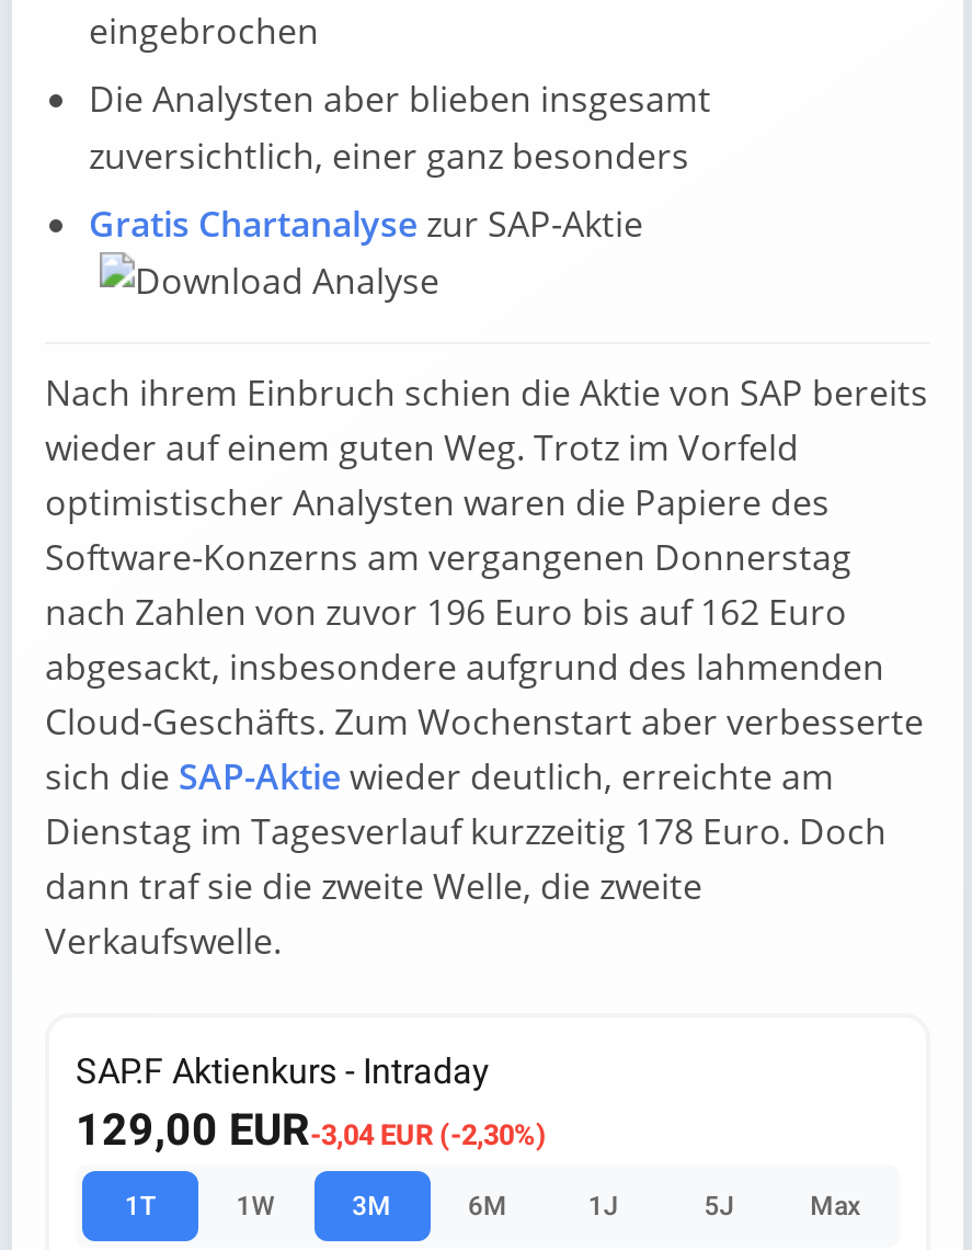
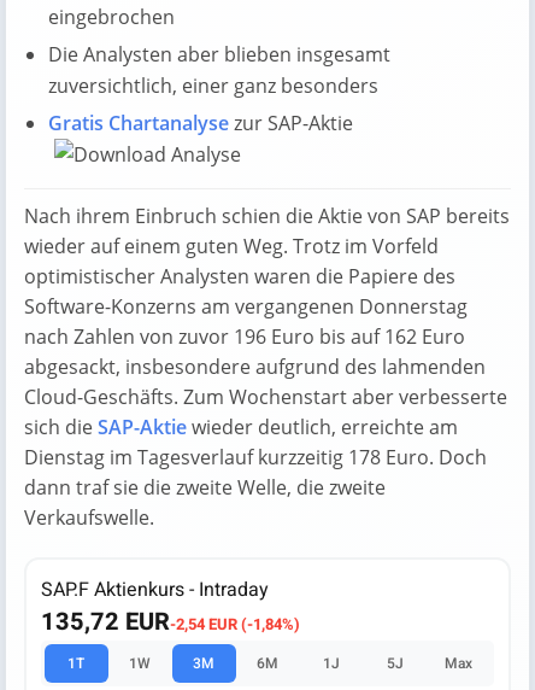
- 129,00 EUR-3,04 EUR (-2,30%)
+ 135,72 EUR-2,54 EUR (-1,84%)
